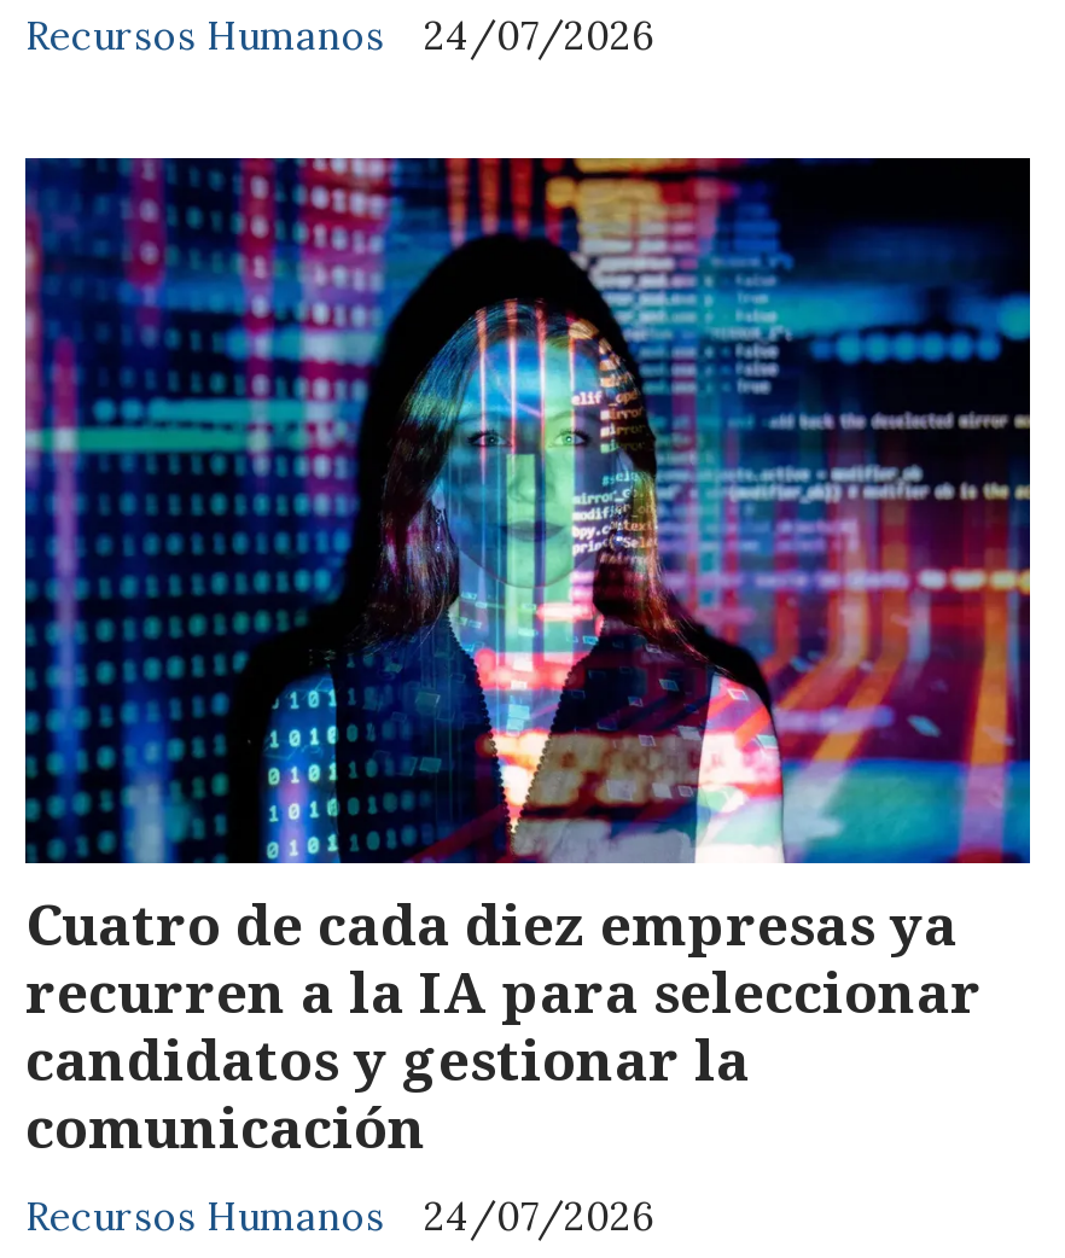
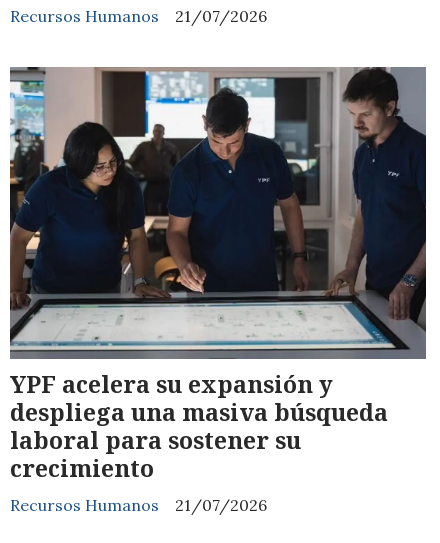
- Recursos Humanos 24/07/2026
+ Recursos Humanos 21/07/2026

- [image]
- Cuatro de cada diez empresas ya
- recurren a la IA para seleccionar
- candidatos y gestionar la
- comunicación
+ [image]
+ YPF acelera su expansión y
+ despliega una masiva búsqueda
+ laboral para sostener su
+ crecimiento

- Recursos Humanos 24/07/2026
+ Recursos Humanos 21/07/2026
